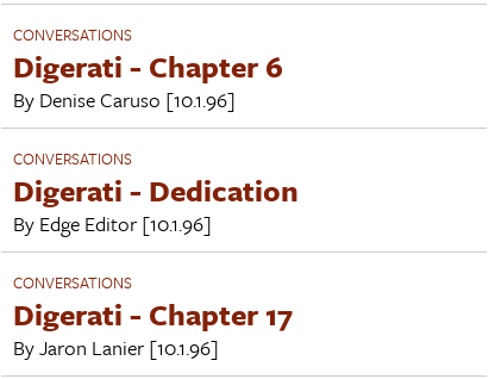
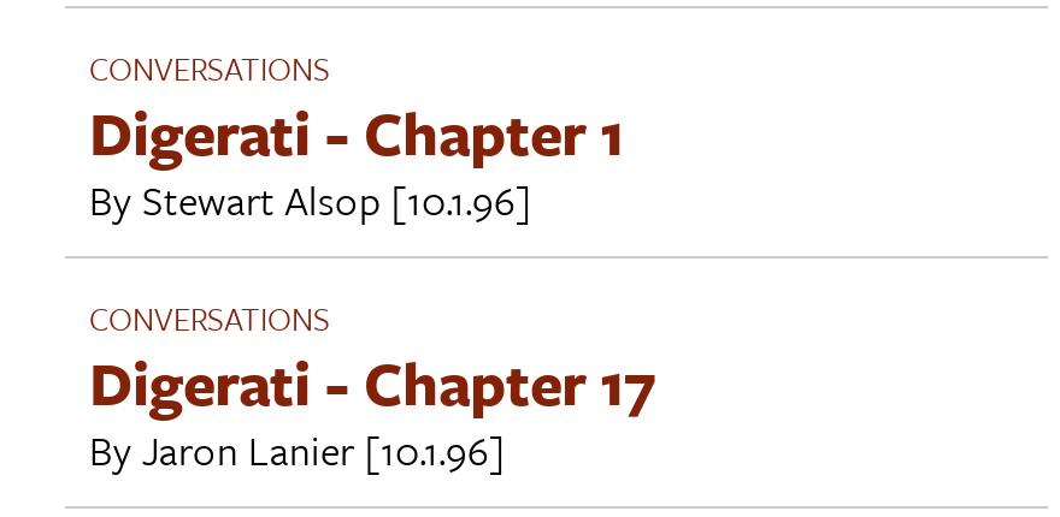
- Digerati - Chapter 6
- By Denise Caruso [10.1.96]
- CONVERSATIONS
- Digerati - Dedication
- By Edge Editor [10.1.96]
+ Digerati - Chapter 1
+ By Stewart Alsop [10.1.96]
